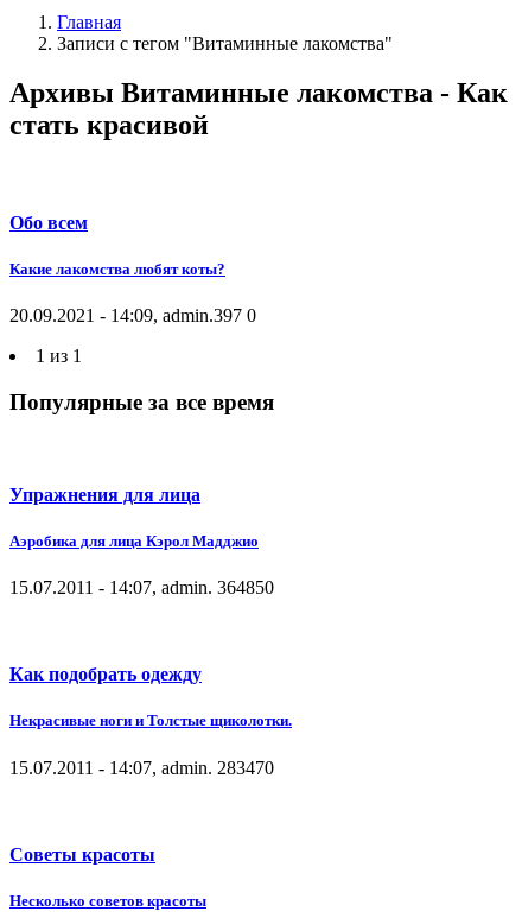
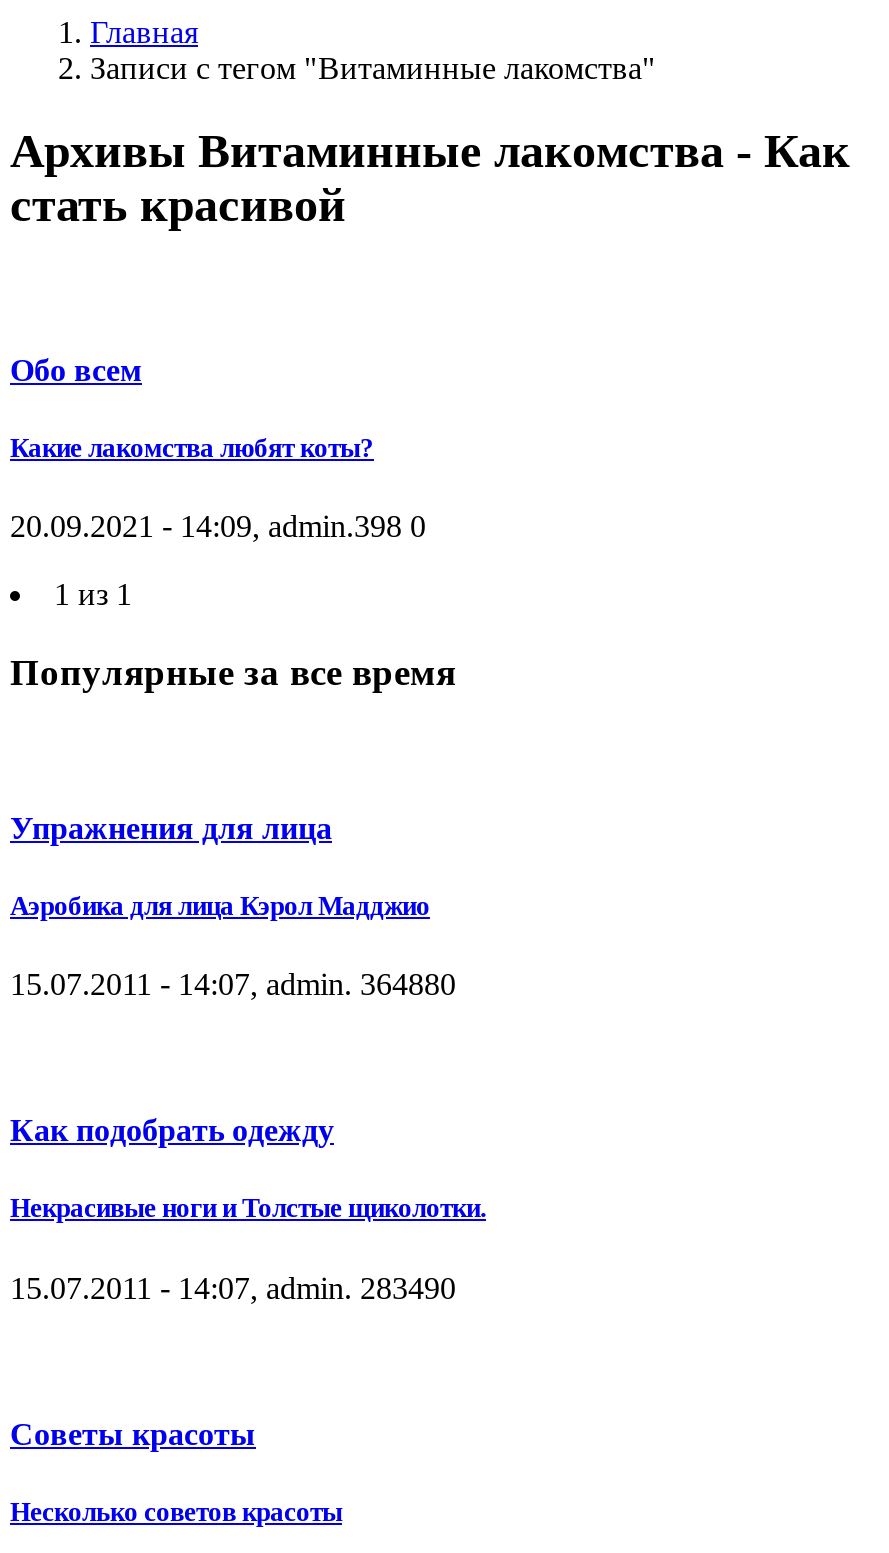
- 20.09.2021 - 14:09, admin.397 0
+ 20.09.2021 - 14:09, admin.398 0

- 15.07.2011 - 14:07, admin. 364850
+ 15.07.2011 - 14:07, admin. 364880

- 15.07.2011 - 14:07, admin. 283470
+ 15.07.2011 - 14:07, admin. 283490
